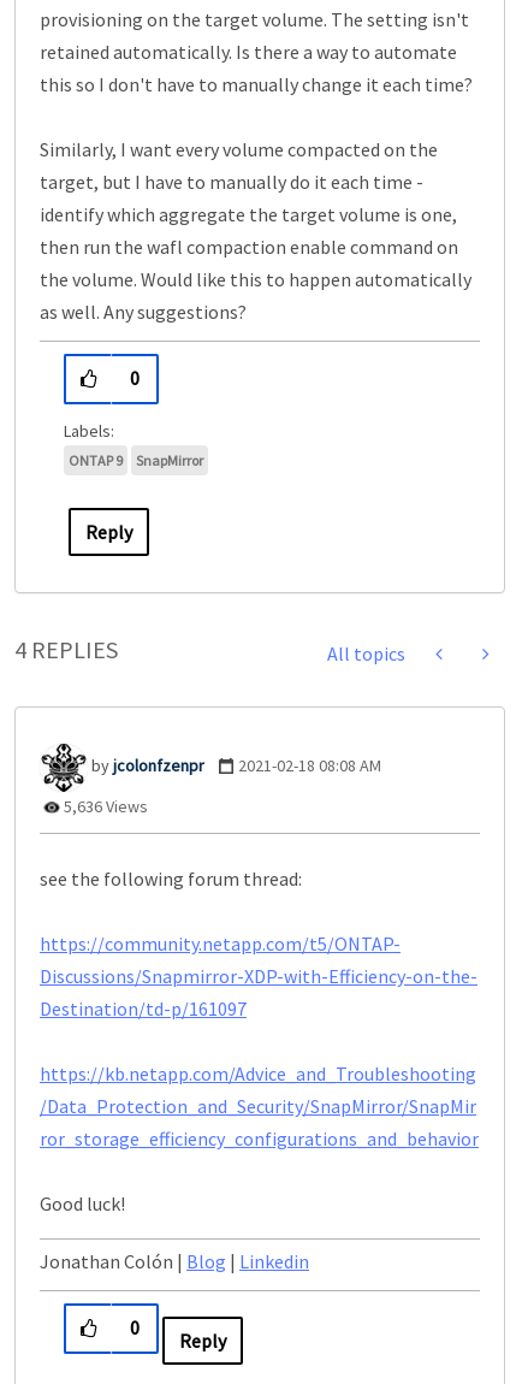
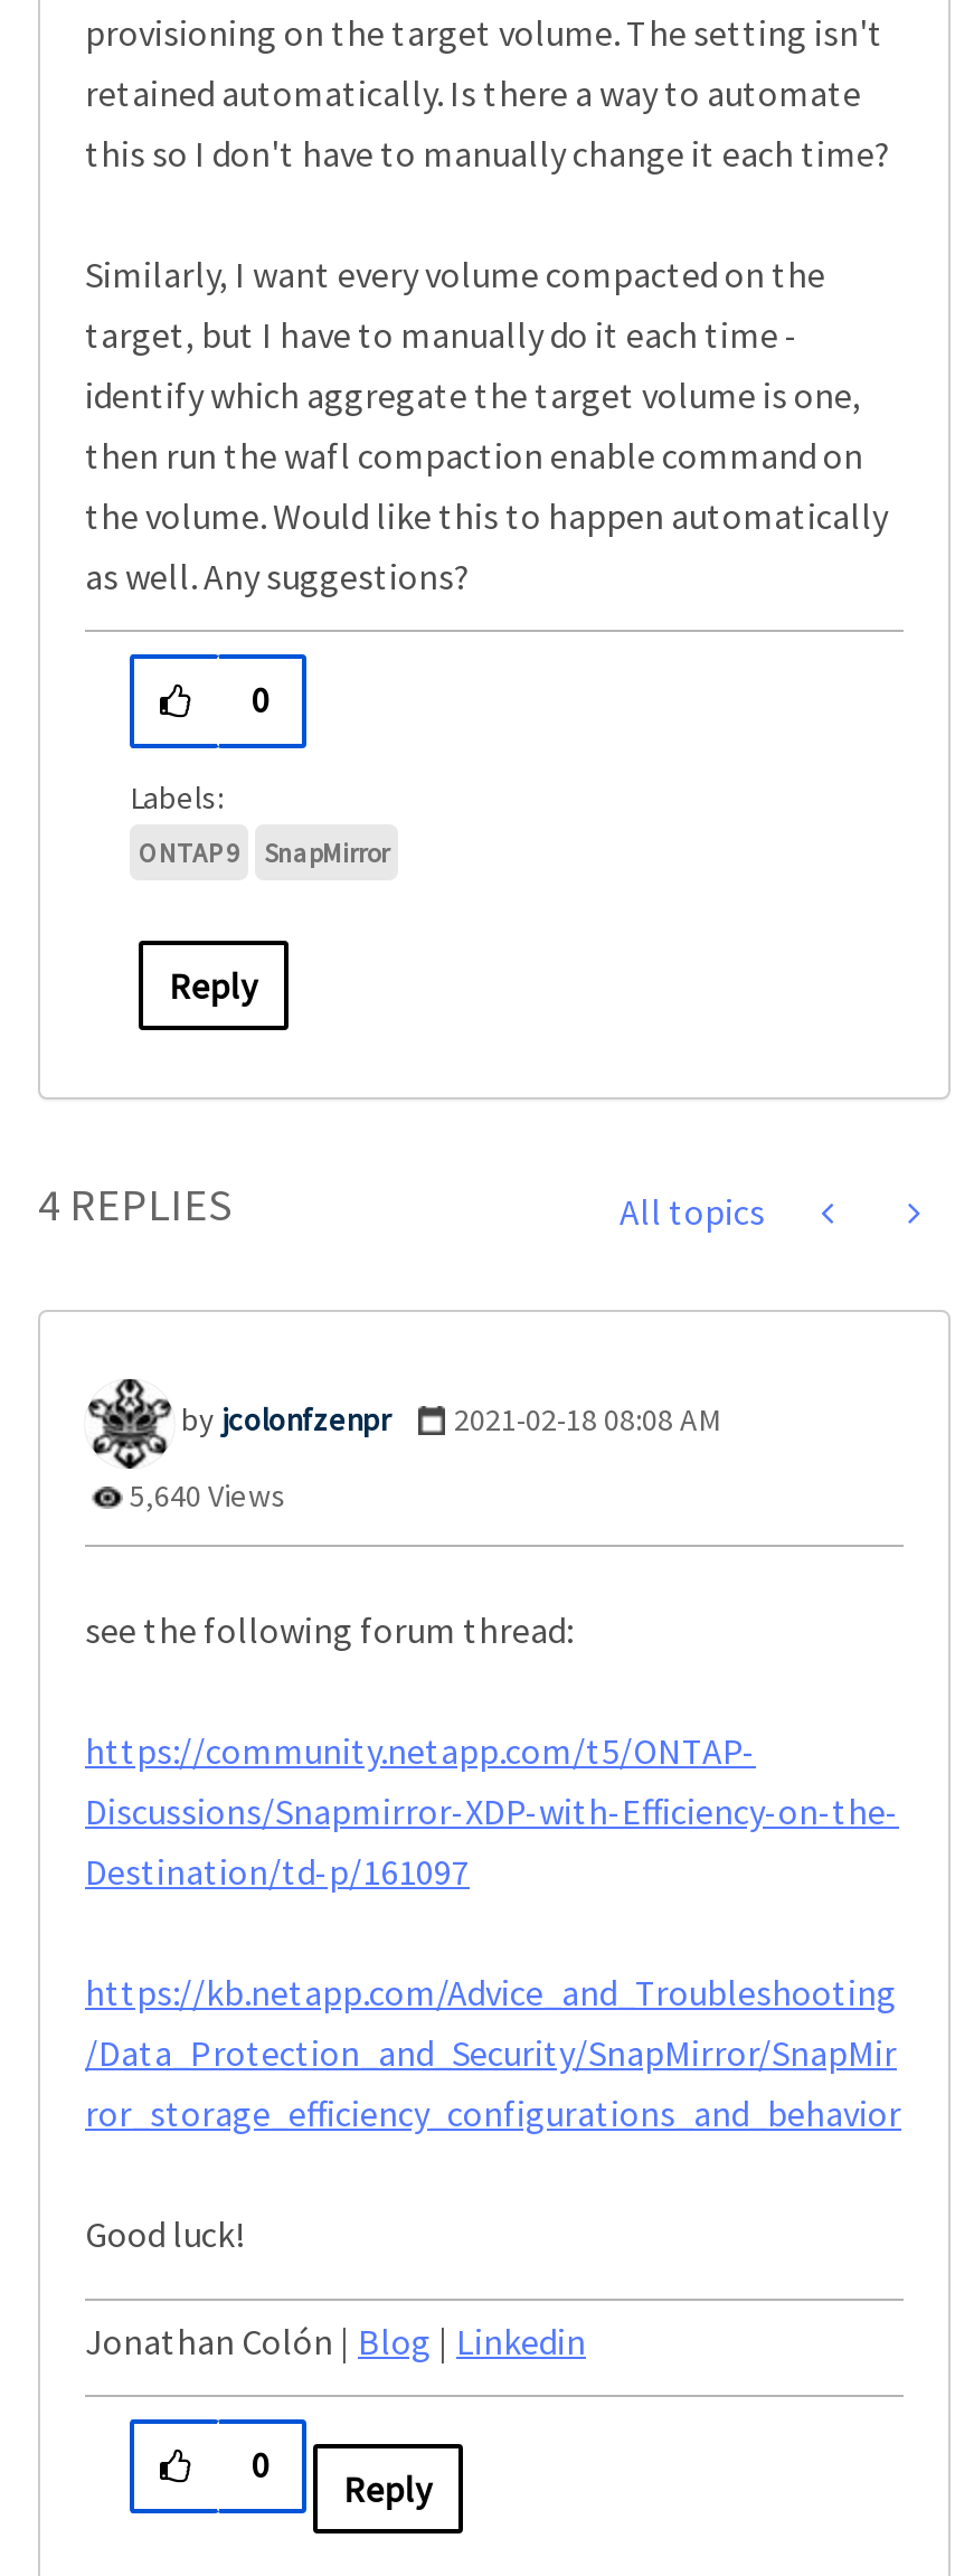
- 5,636 Views
+ 5,640 Views
